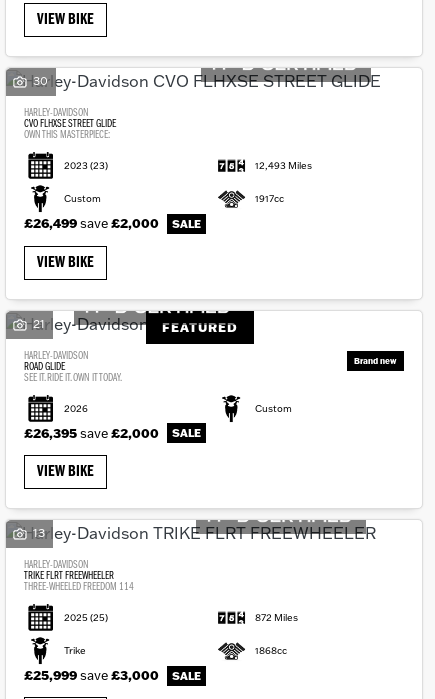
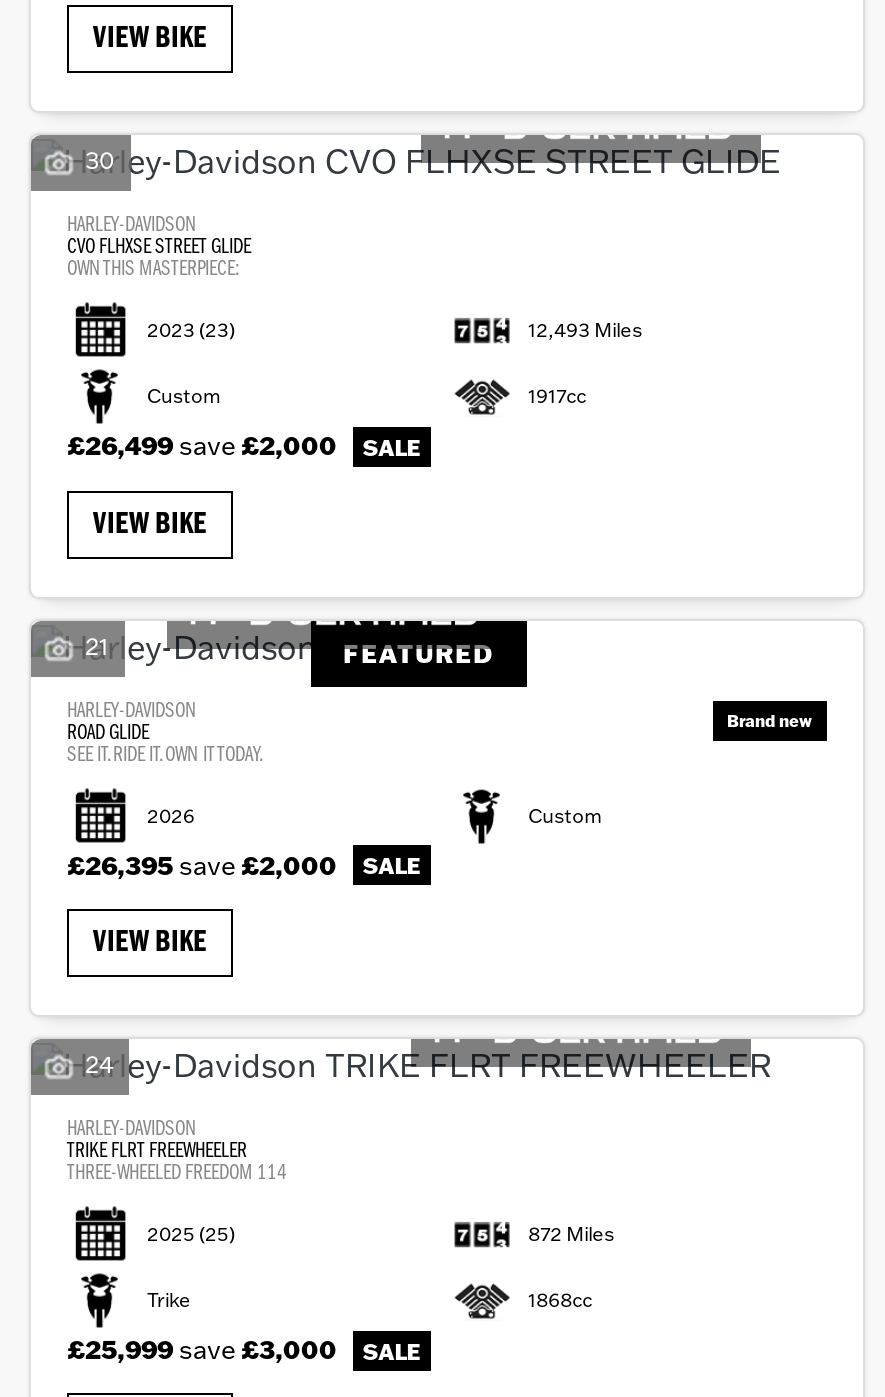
- 13
+ 24
